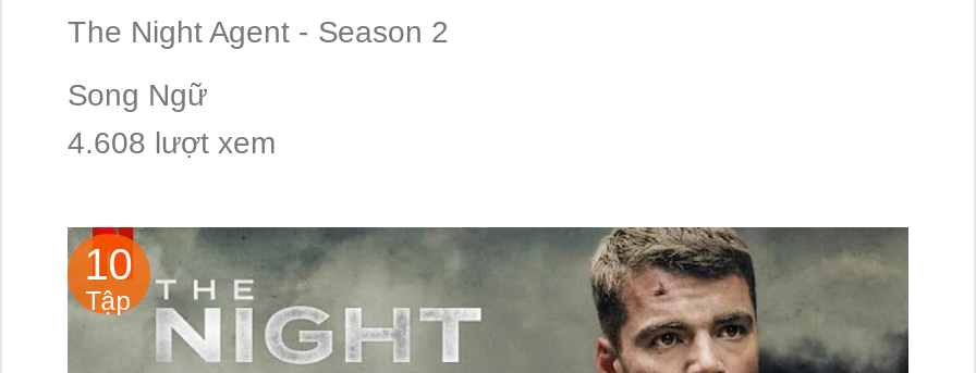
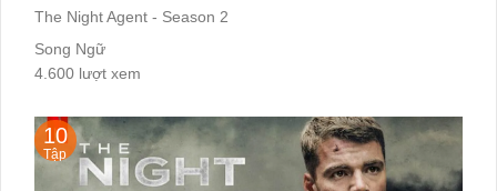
- 4.608 lượt xem
+ 4.600 lượt xem
